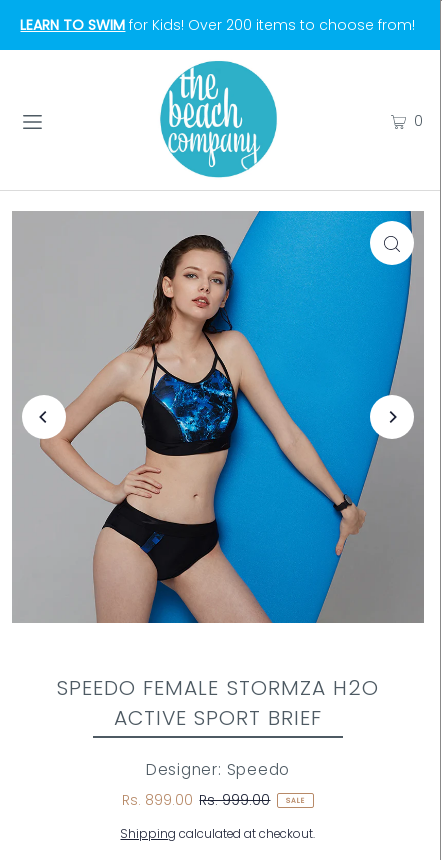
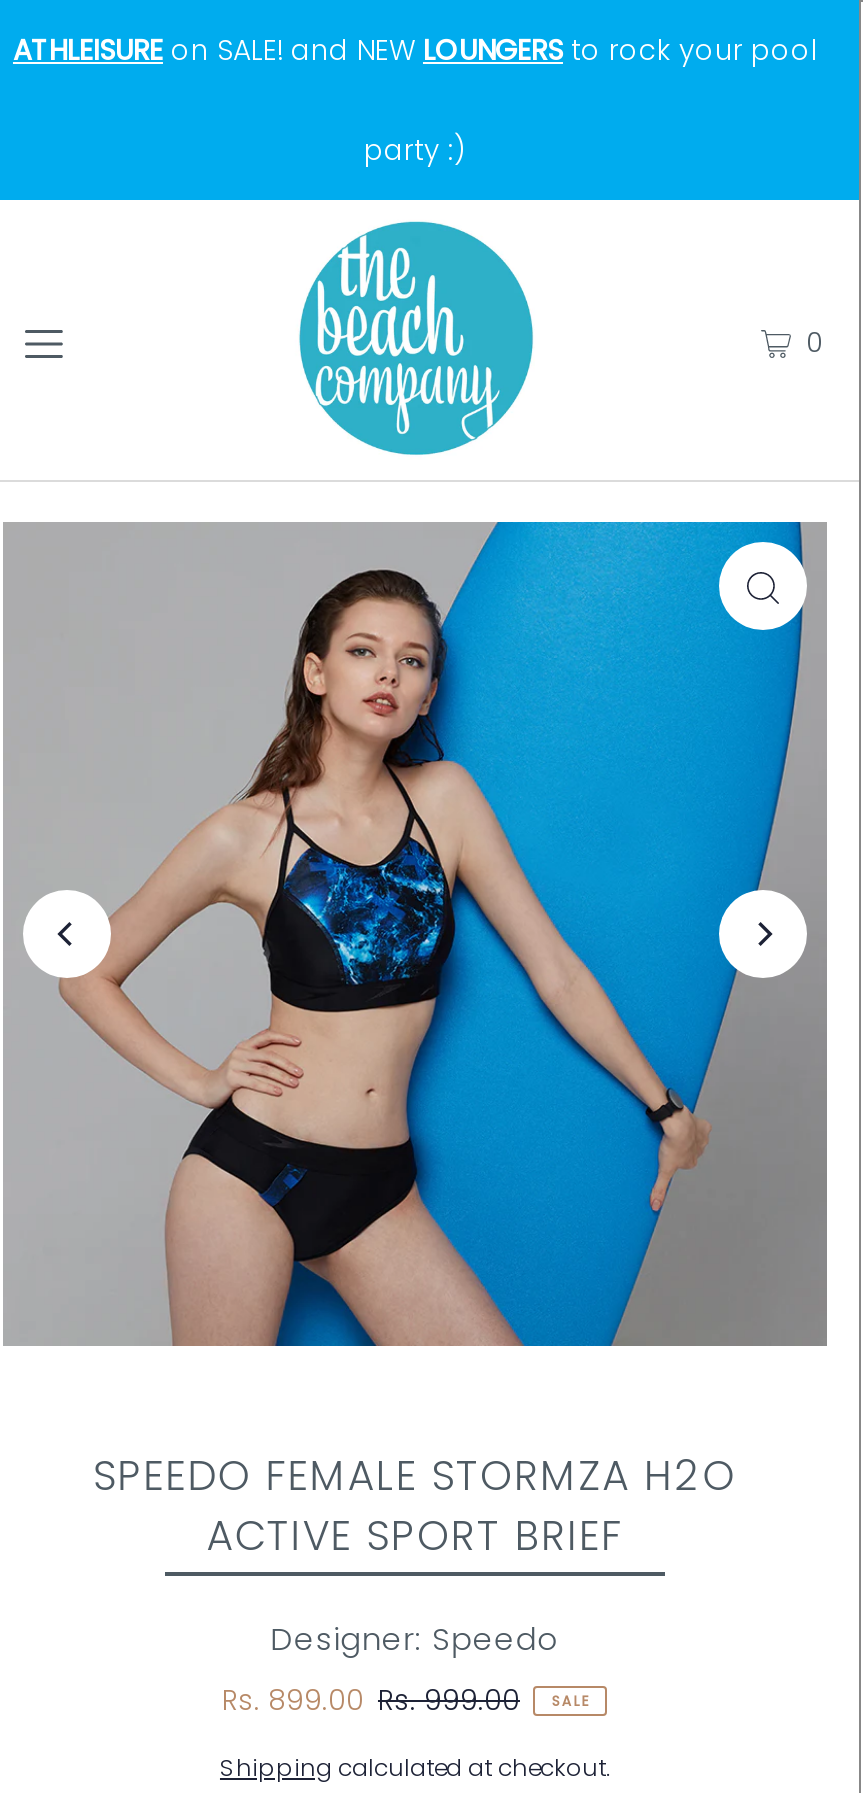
- LEARN TO SWIM for Kids! Over 200 items to choose from!
+ ATHLEISURE on SALE! and NEW LOUNGERS to rock your pool
+ party :)
